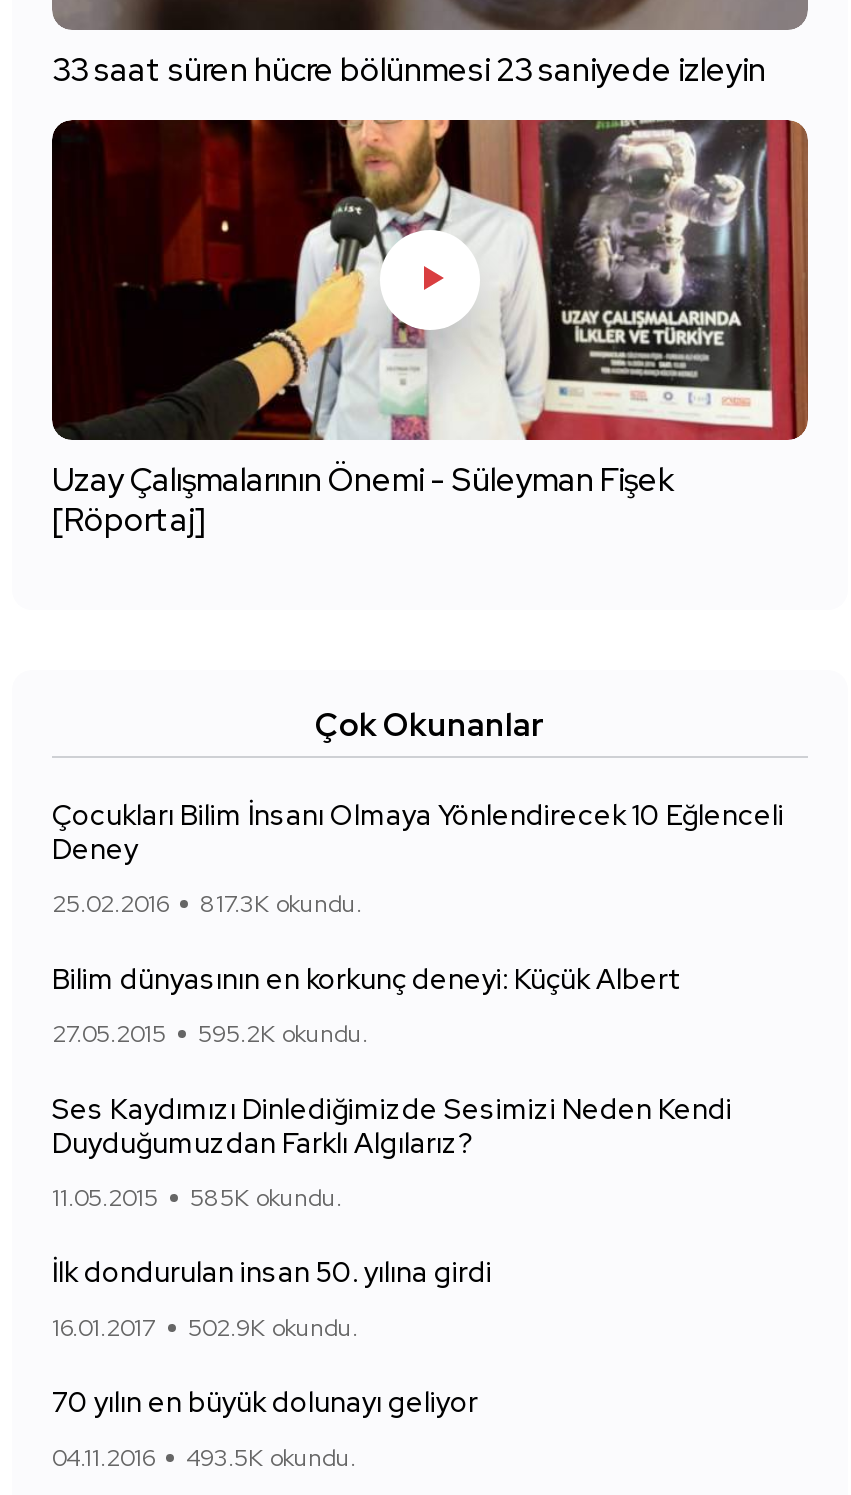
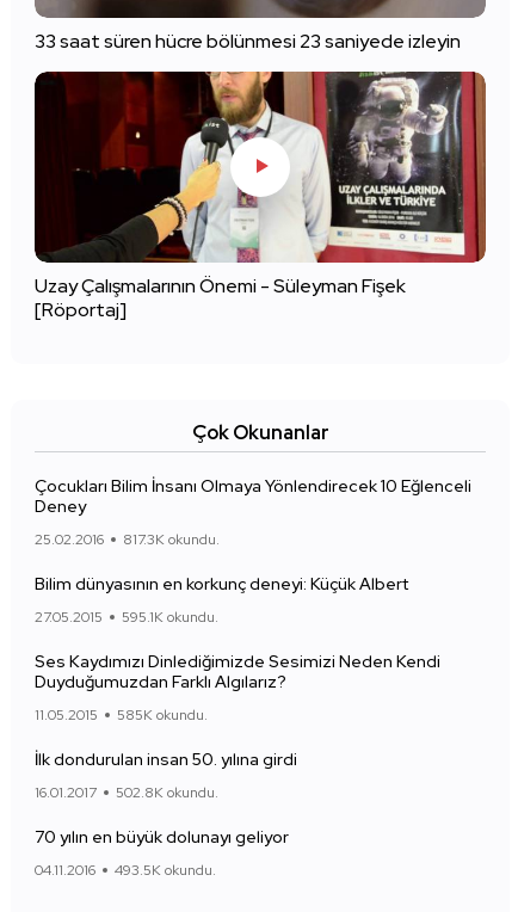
- 27.05.2015 595.2K okundu.
+ 27.05.2015 595.1K okundu.

- 16.01.2017 502.9K okundu.
+ 16.01.2017 502.8K okundu.
